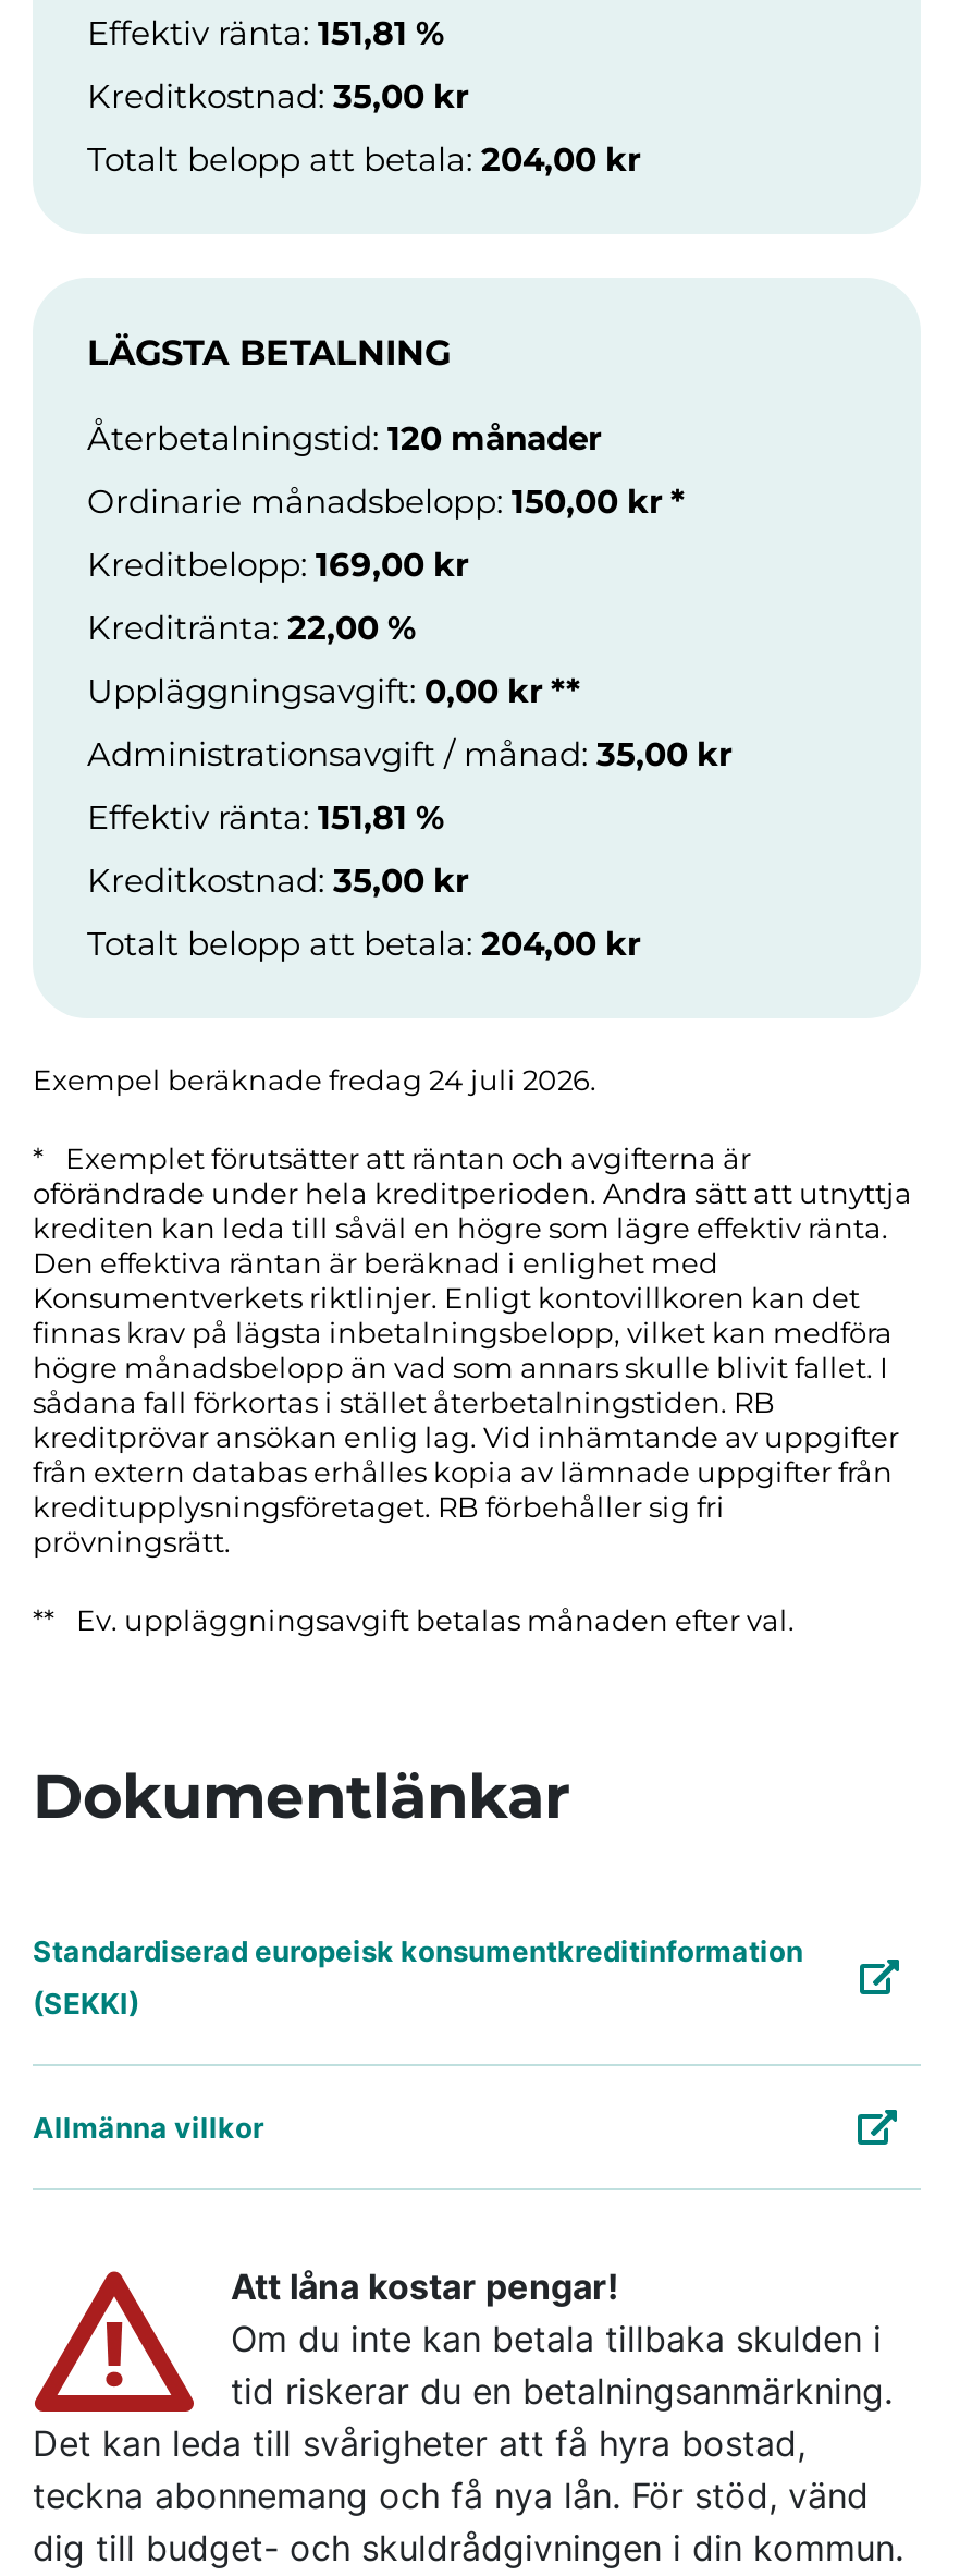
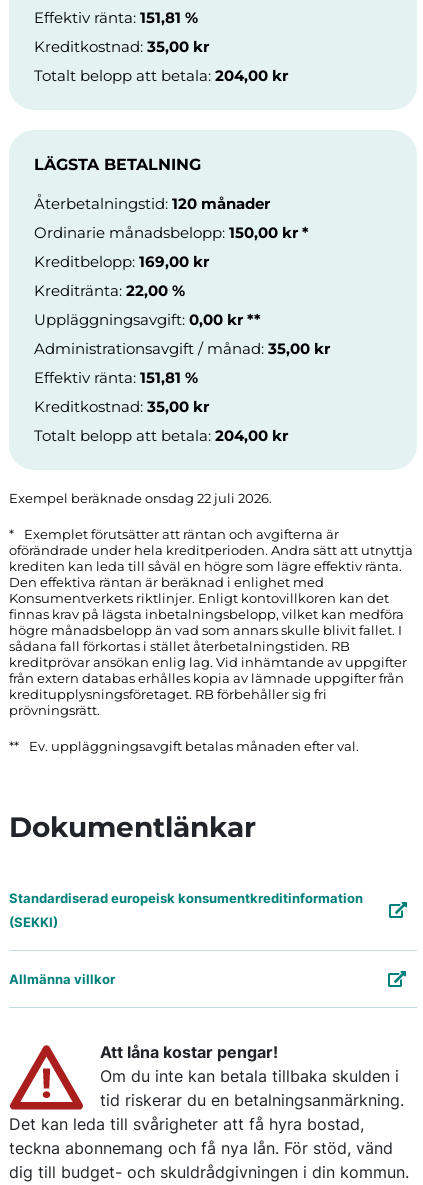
- Exempel beräknade fredag 24 juli 2026.
+ Exempel beräknade onsdag 22 juli 2026.
